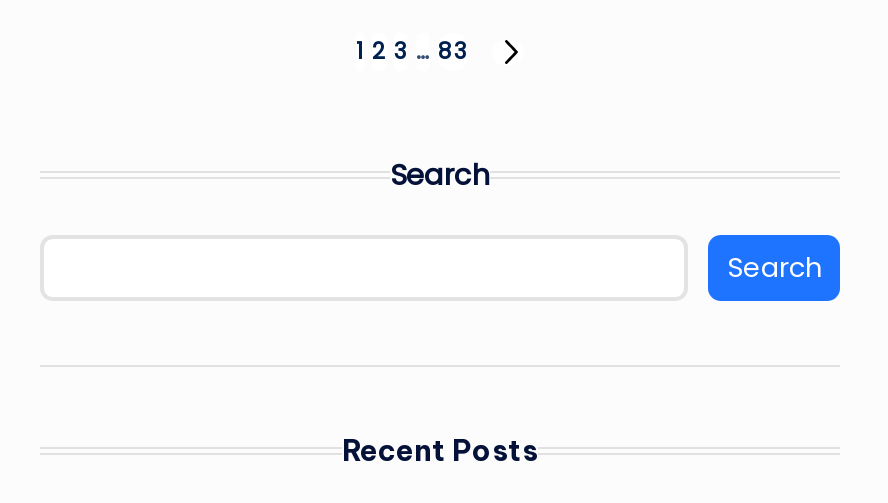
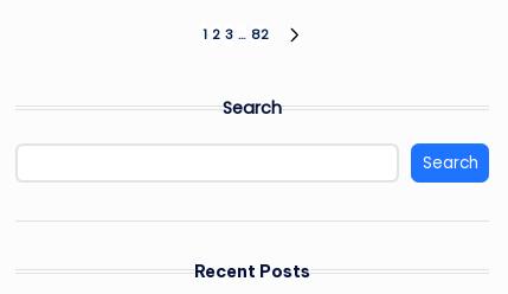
- 1 2 3 … 83
+ 1 2 3 … 82
